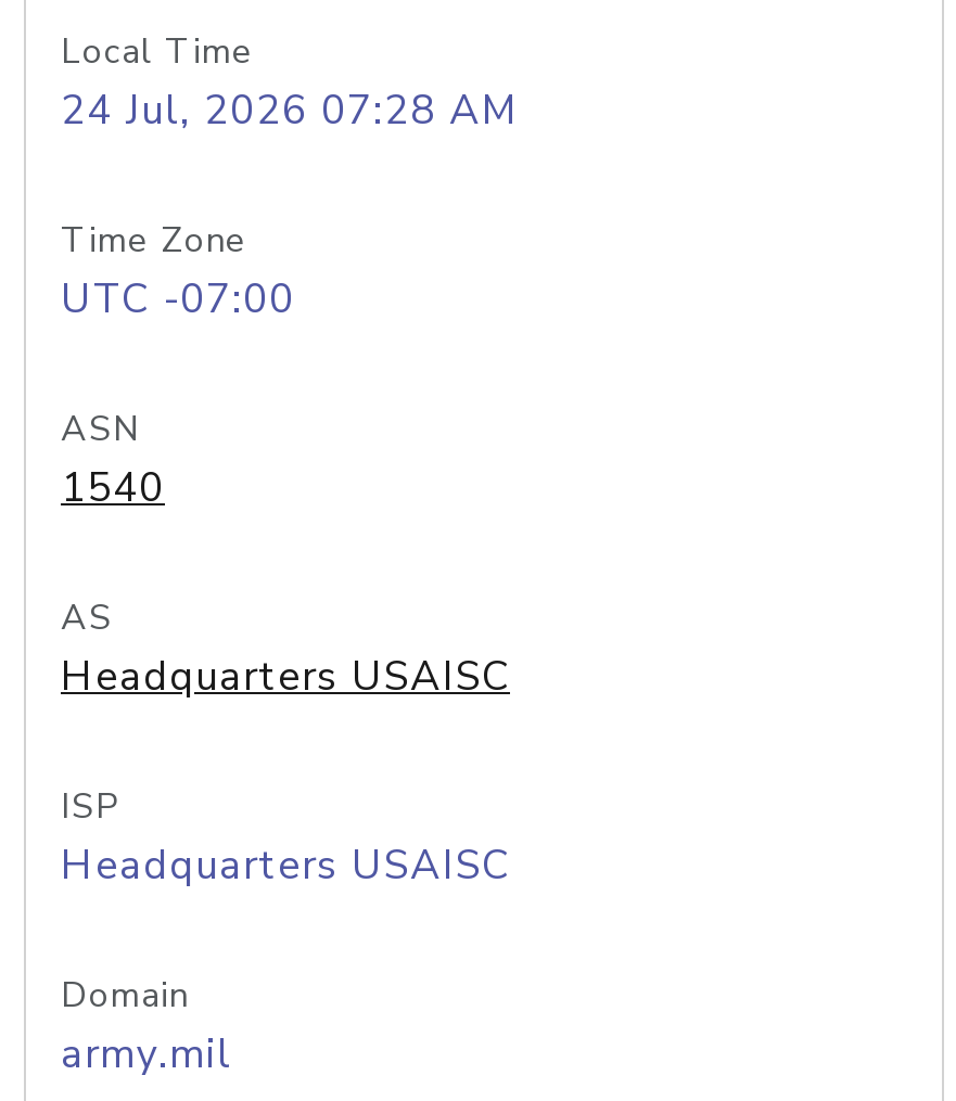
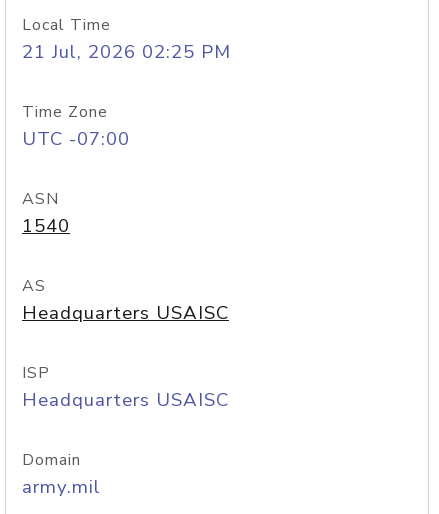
- 24 Jul, 2026 07:28 AM
+ 21 Jul, 2026 02:25 PM
